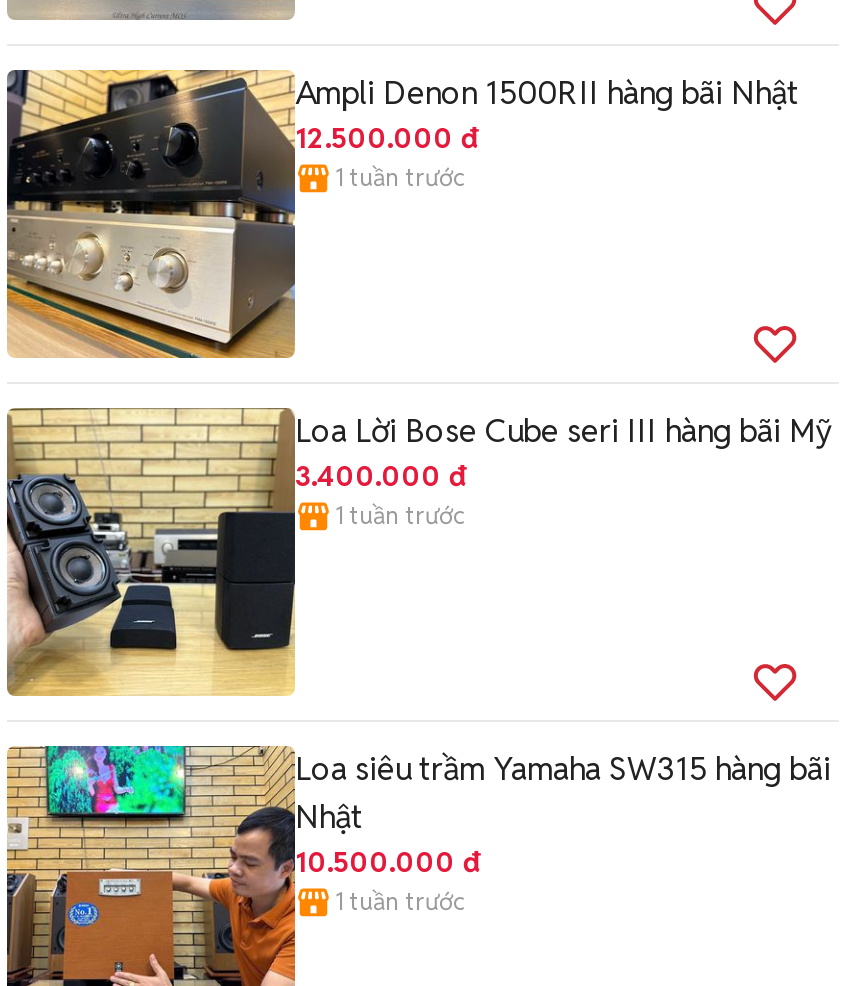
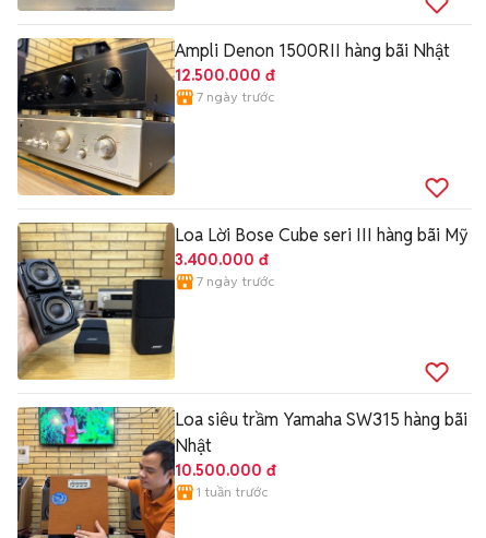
- 1 tuần trước
+ 7 ngày trước

- 1 tuần trước
+ 7 ngày trước
